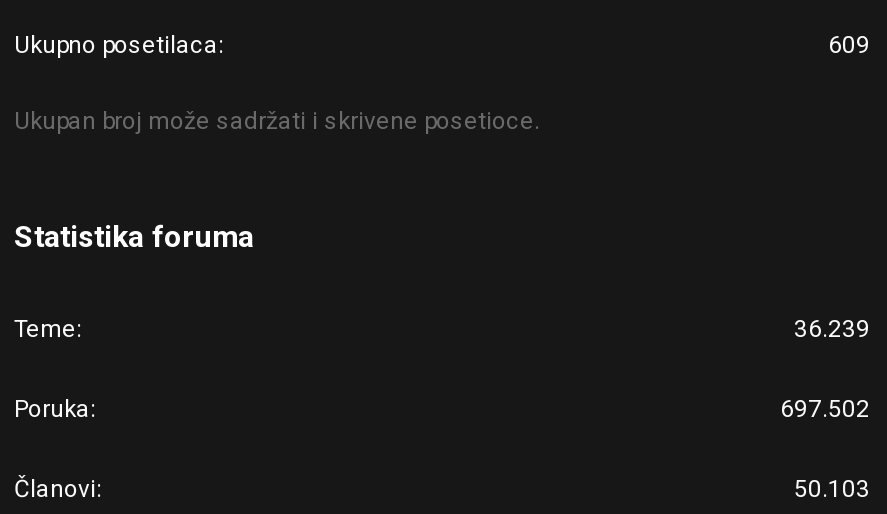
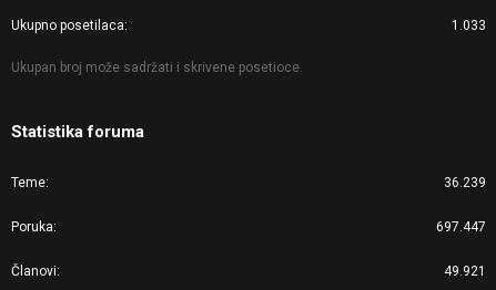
- 609
+ 1.033

- 697.502
+ 697.447

- 50.103
+ 49.921
